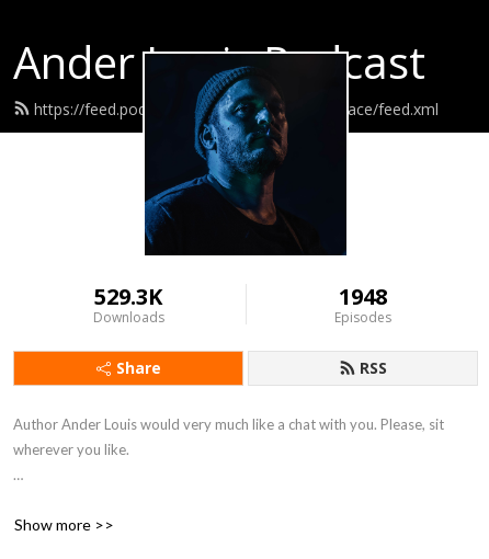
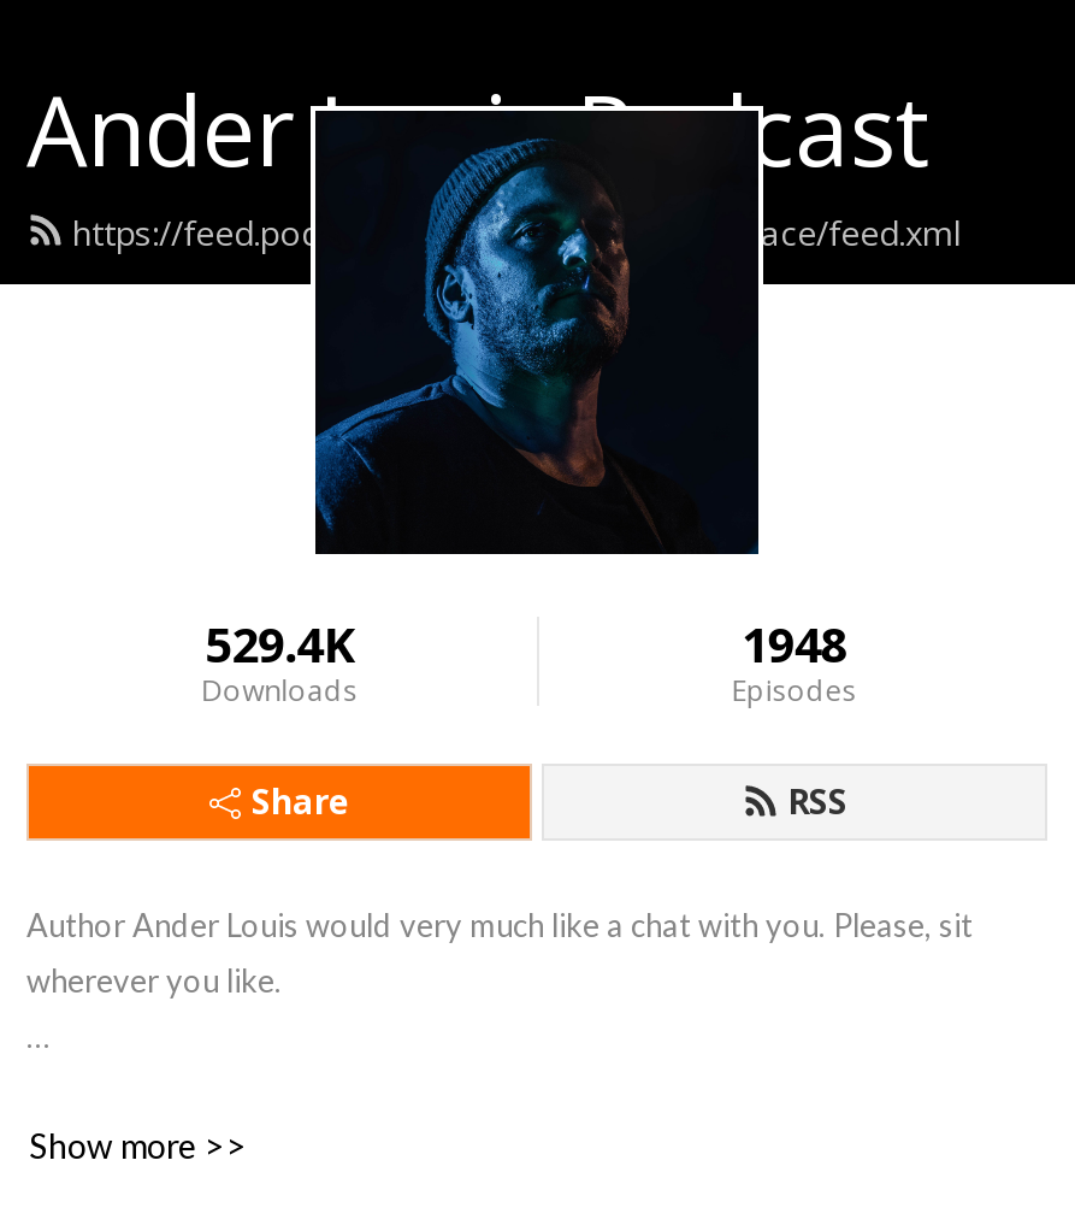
- 529.3K
+ 529.4K
